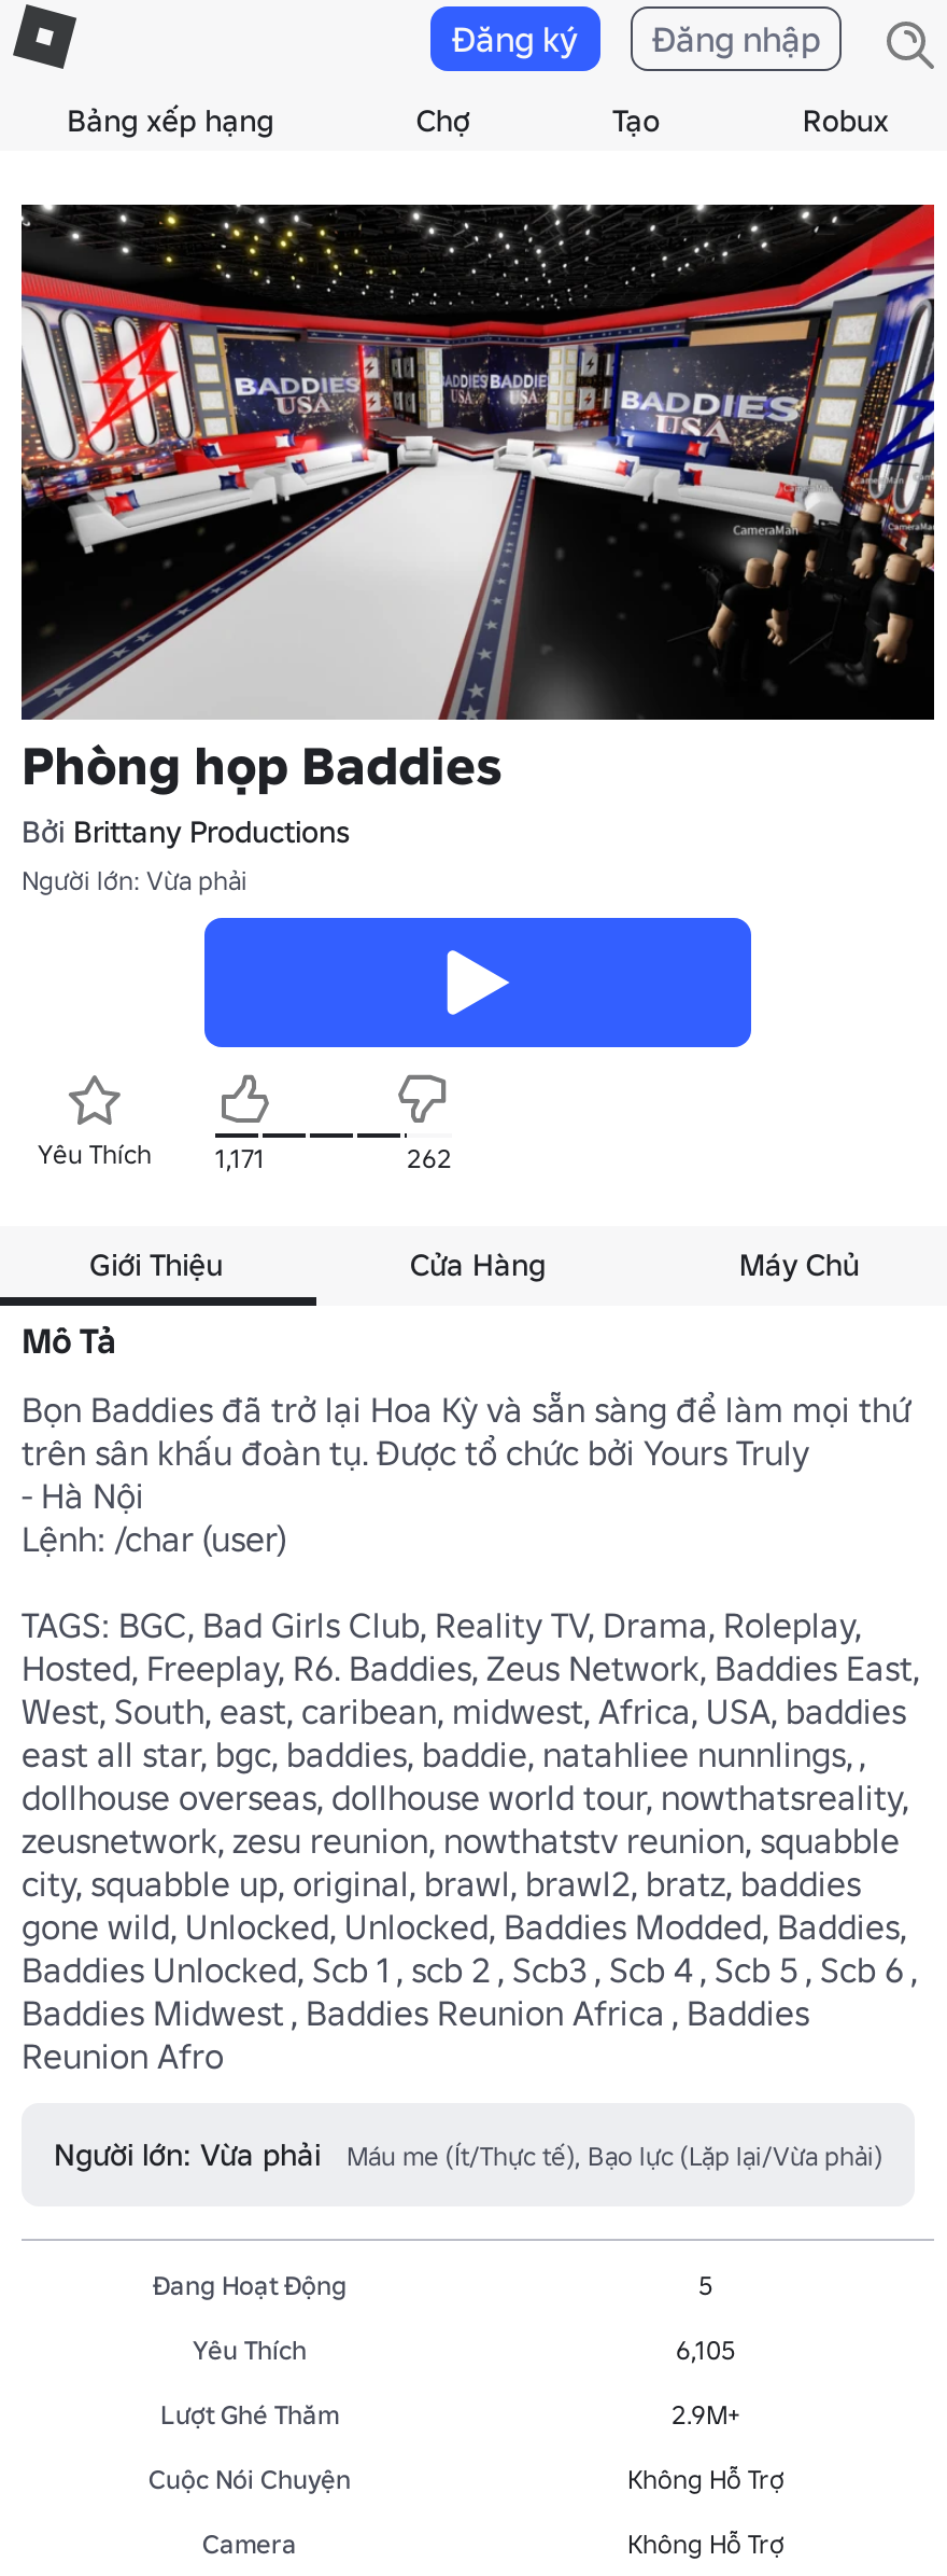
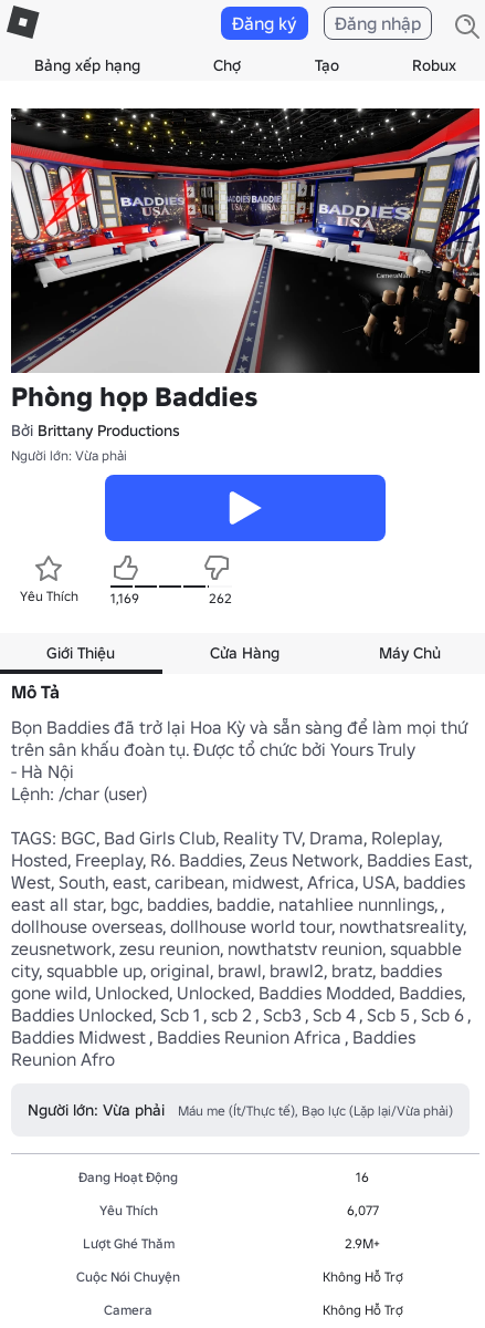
- Yêu Thích 1,171
+ Yêu Thích 1,169

- 5
+ 16

- 6,105
+ 6,077
